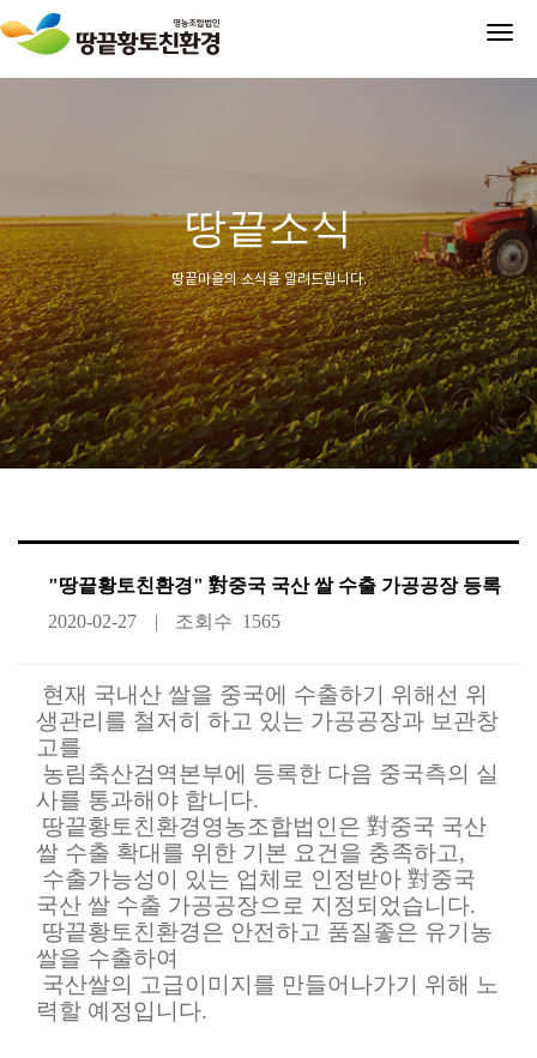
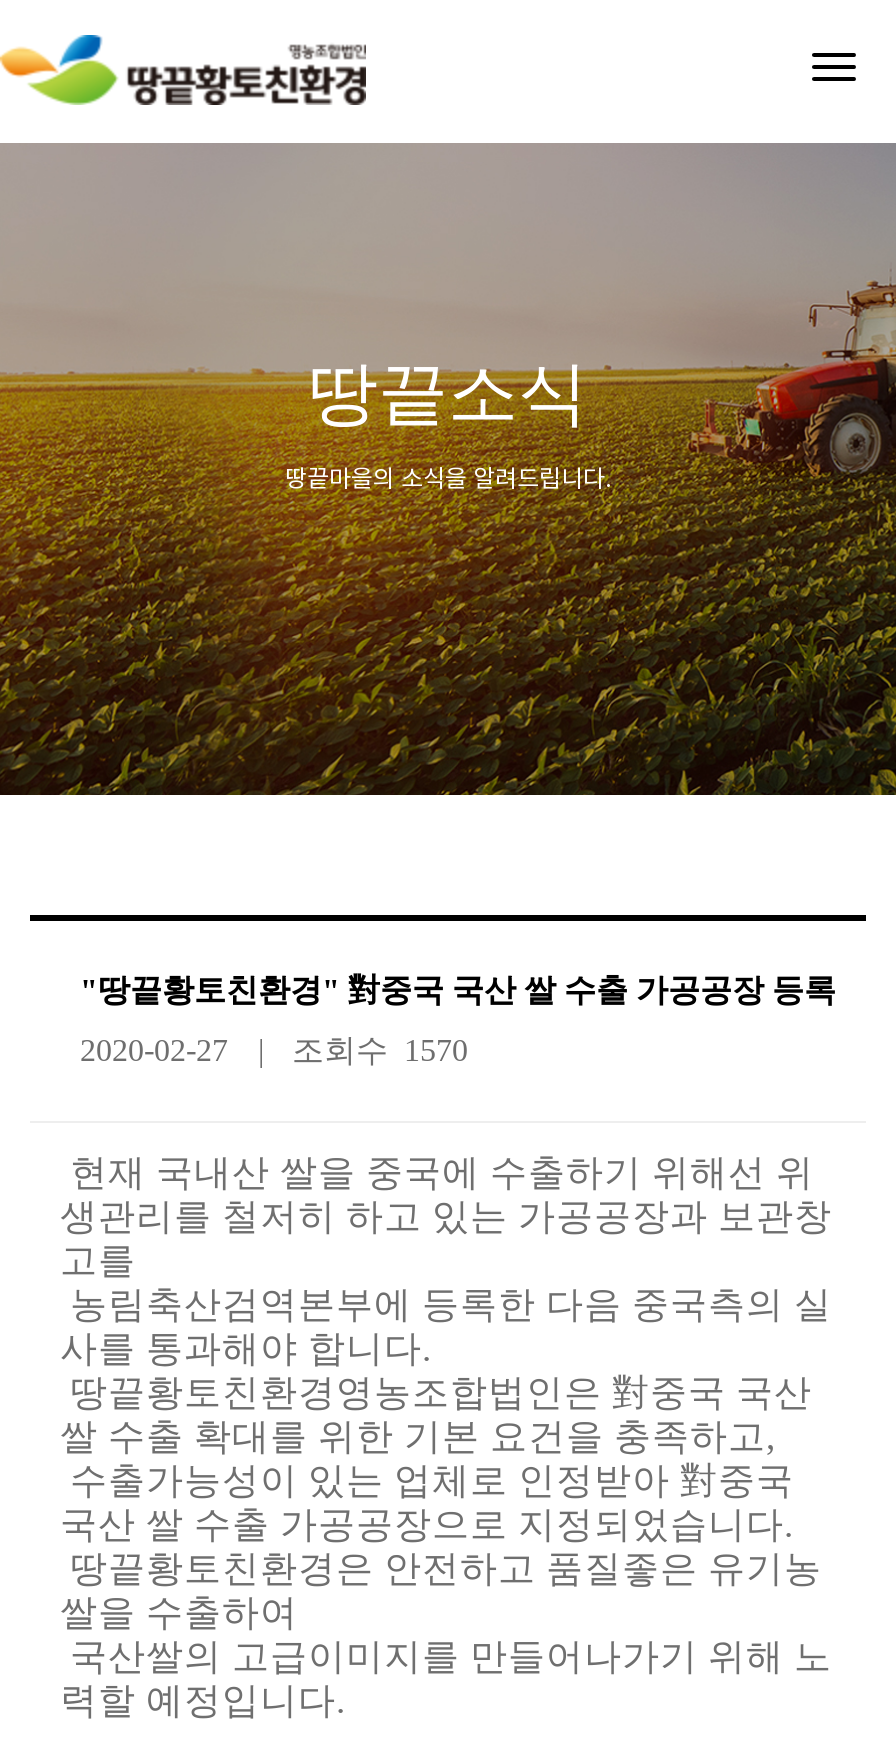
- 2020-02-27 조회수 1565
+ 2020-02-27 조회수 1570
